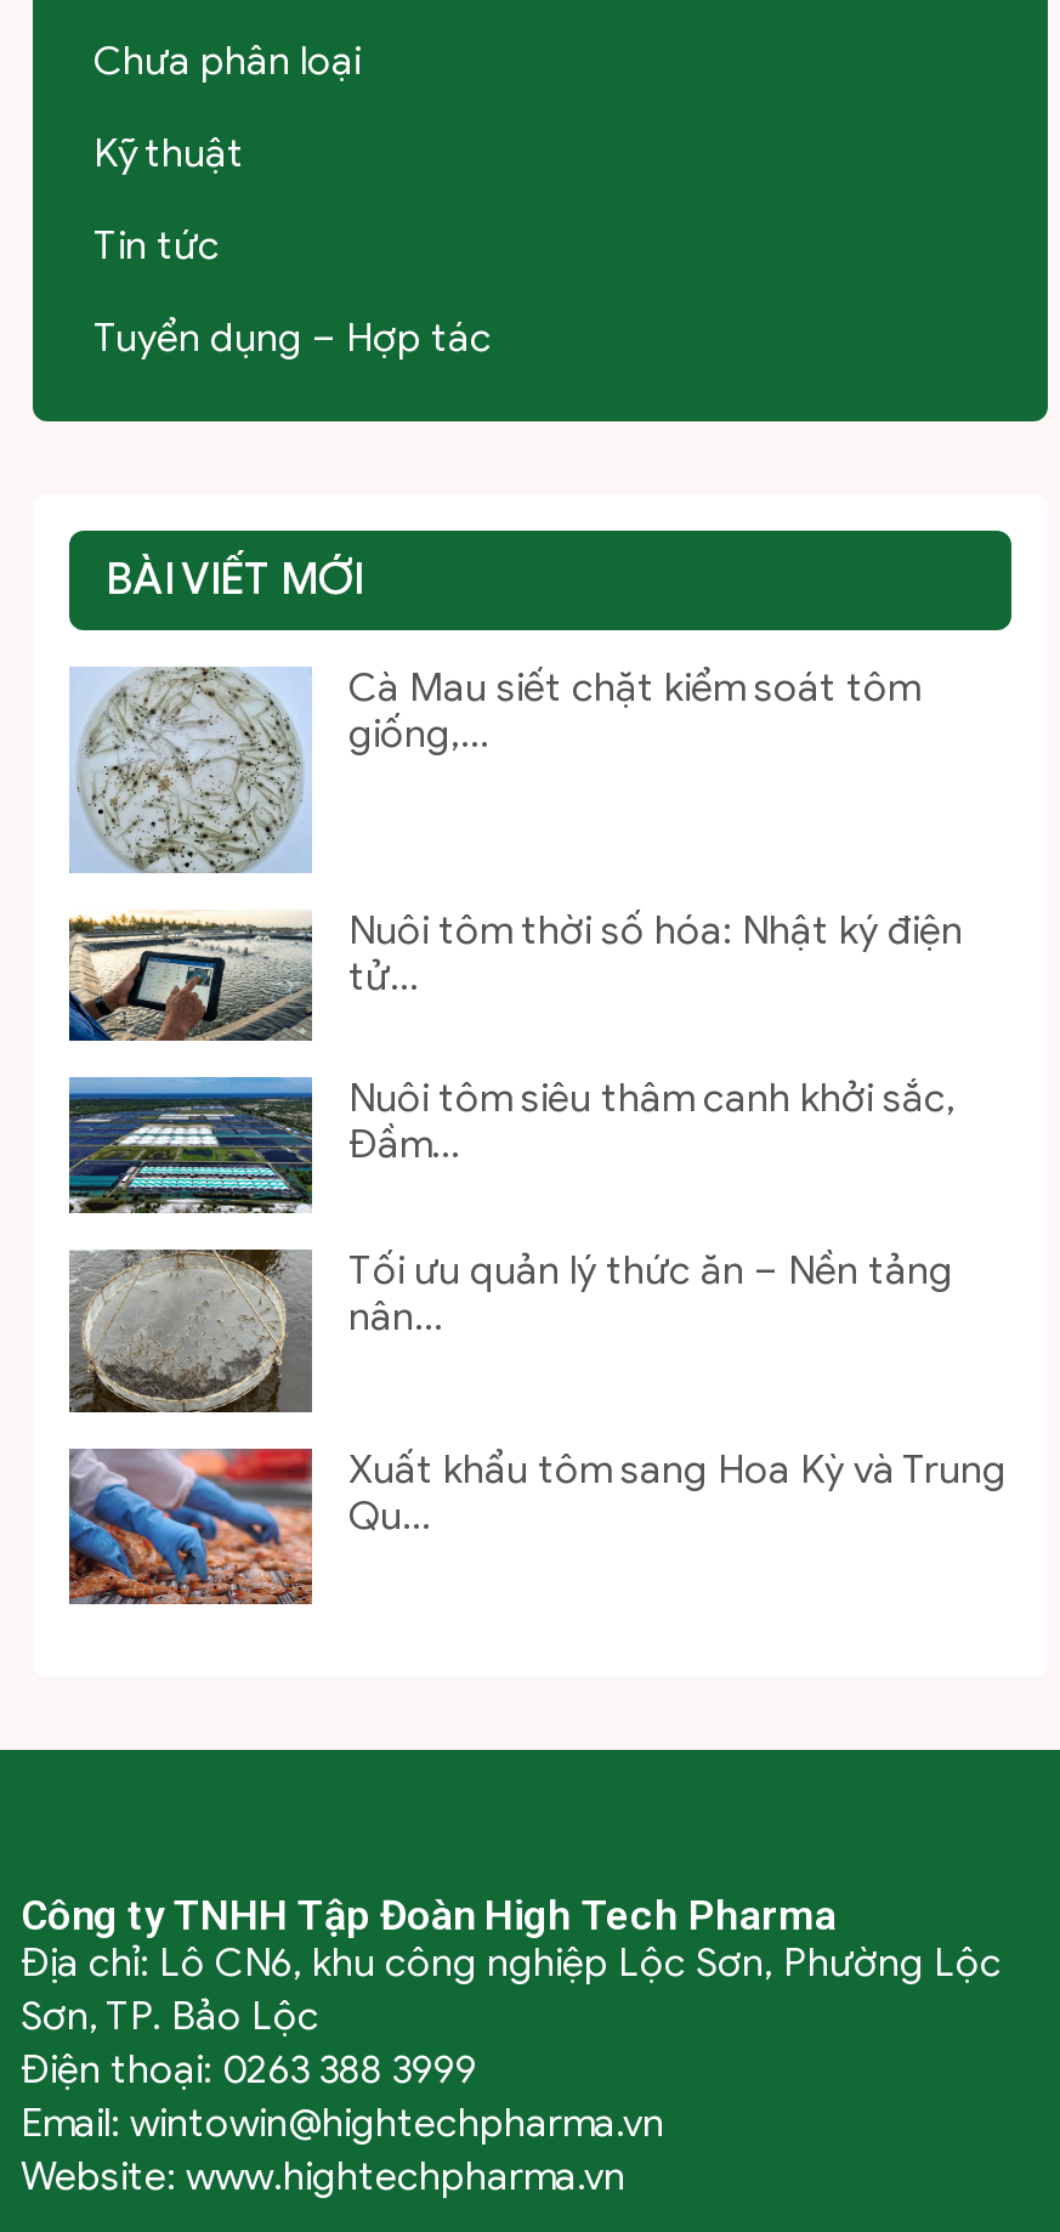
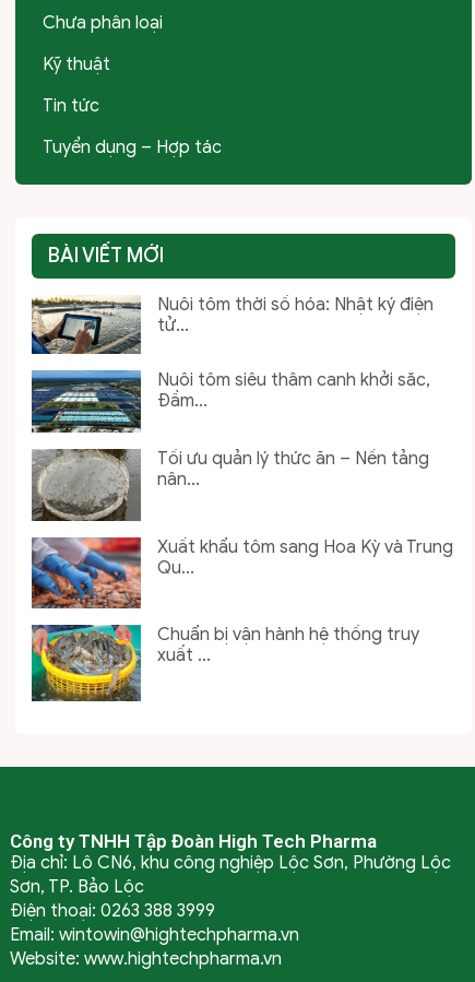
- [image]
- Cà Mau siết chặt kiểm soát tôm
- giống,...

moved up: [image] | Nuôi tôm thời số hóa: Nhật ký điện | tử... | ... | Xuất khẩu tôm sang Hoa Kỳ và Trung | Qu...

+ [image]
+ Chuẩn bị vận hành hệ thống truy
+ xuất ...
